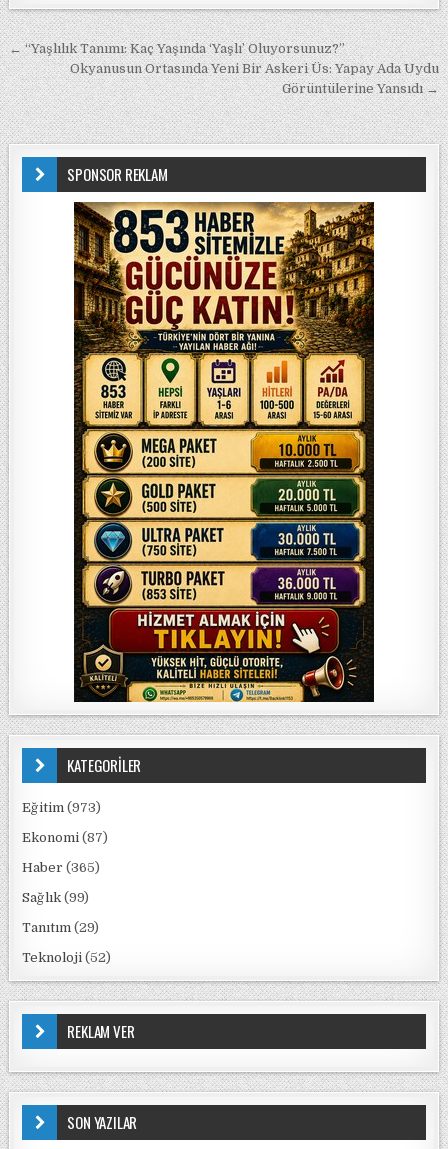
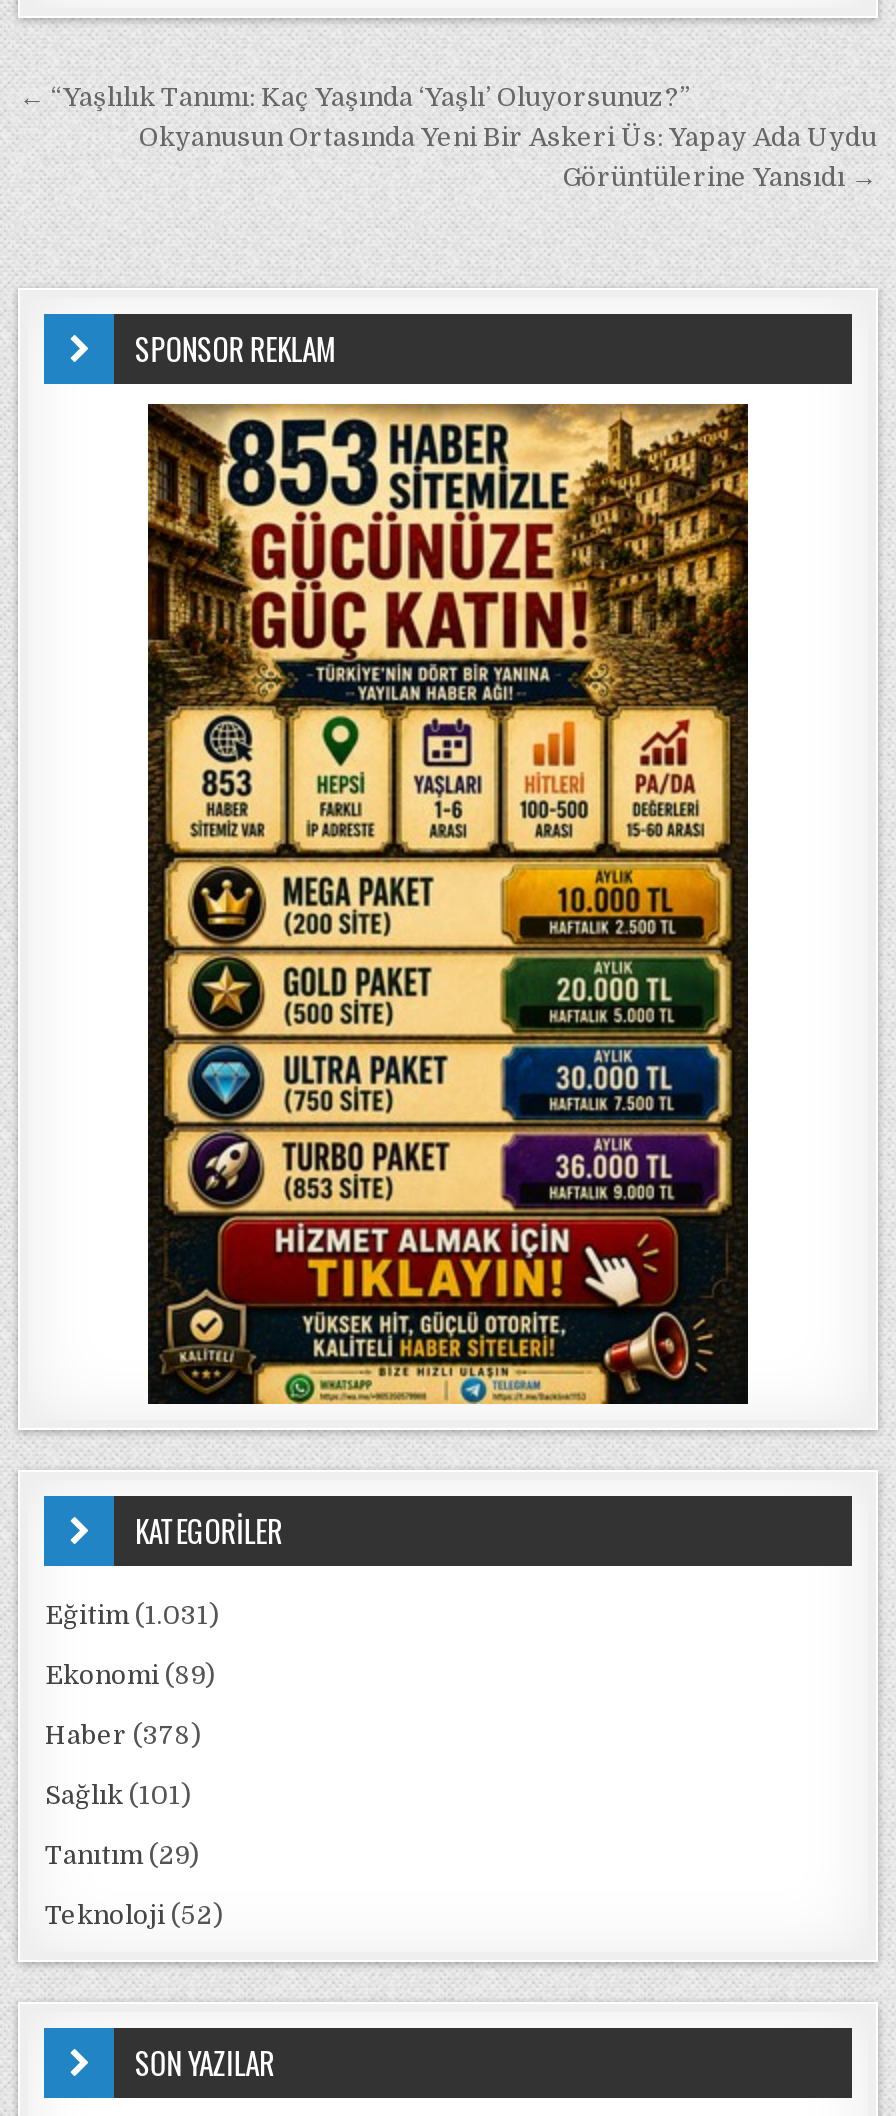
- Eğitim (973)
+ Eğitim (1.031)

- Ekonomi (87)
+ Ekonomi (89)

- Haber (365)
+ Haber (378)

- Sağlık (99)
+ Sağlık (101)

- REKLAM VER
